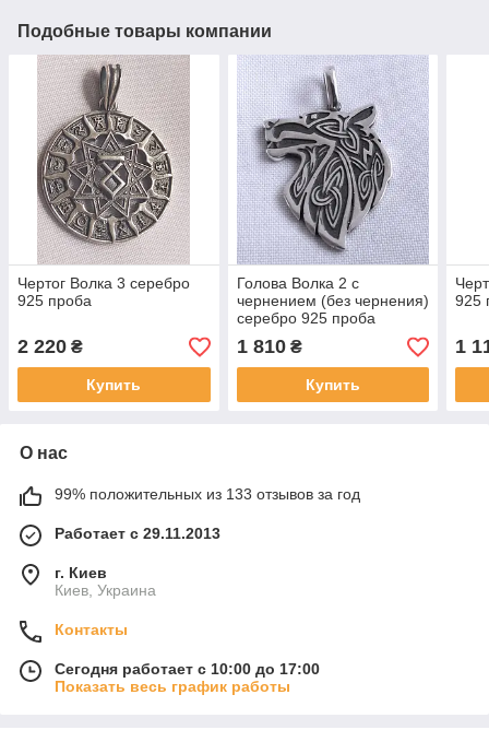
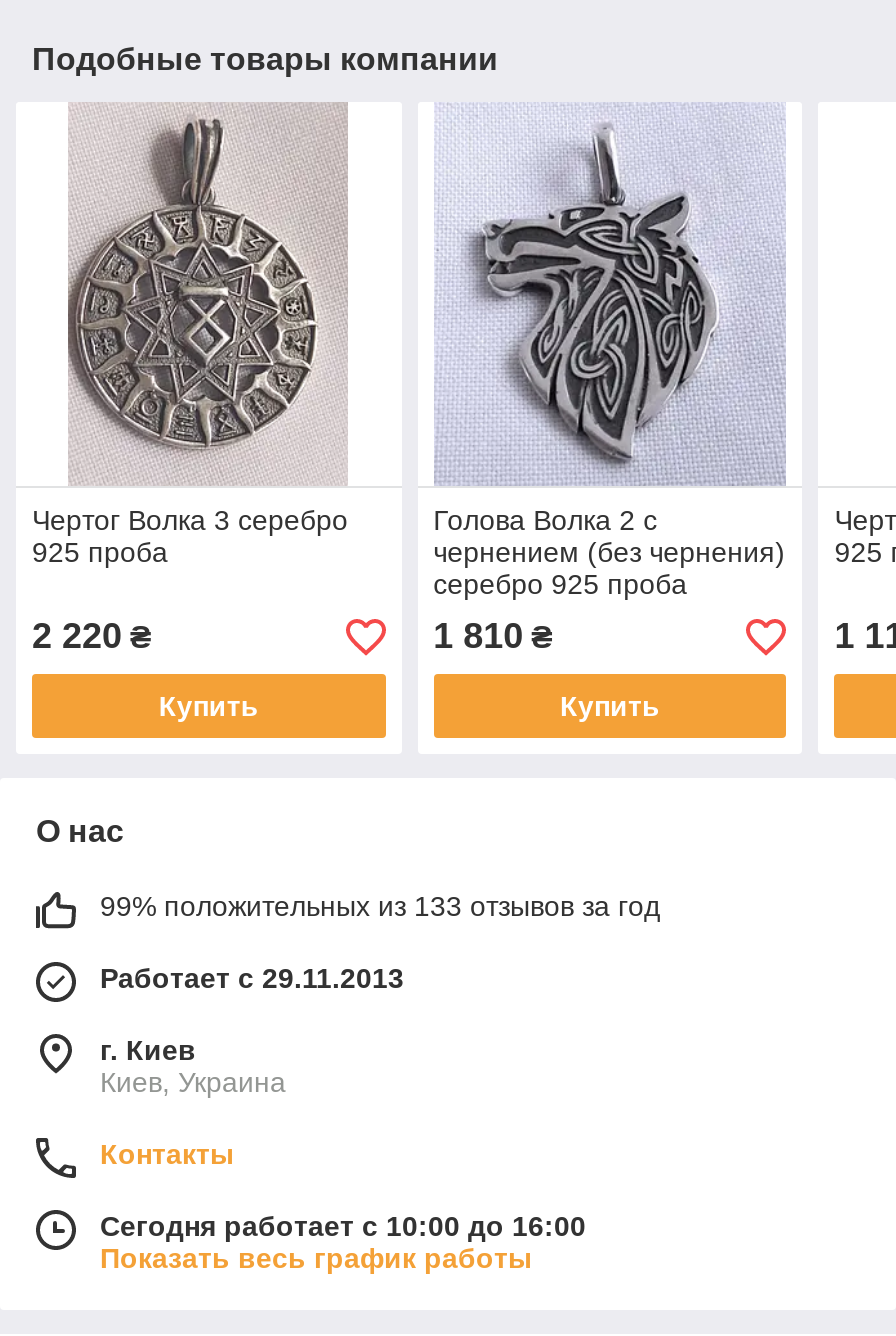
- Сегодня работает с 10:00 до 17:00
+ Сегодня работает с 10:00 до 16:00
